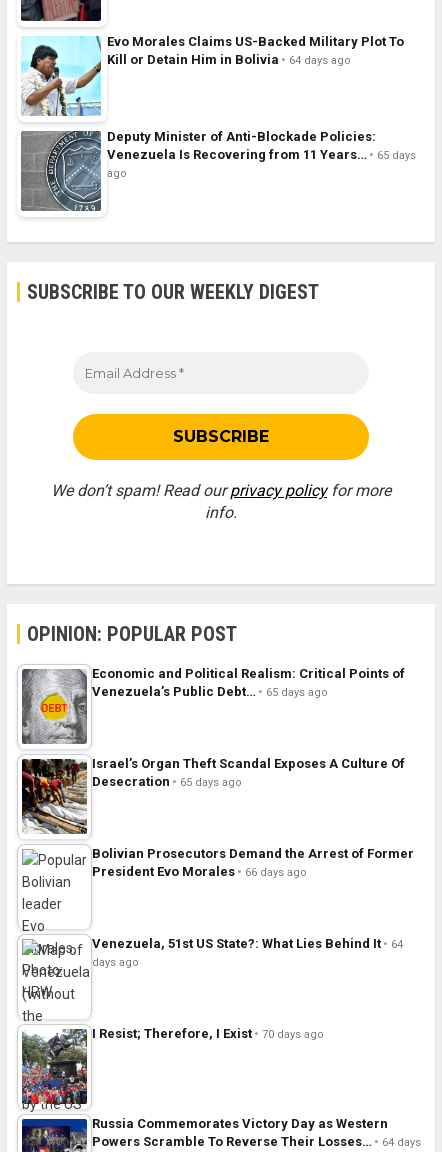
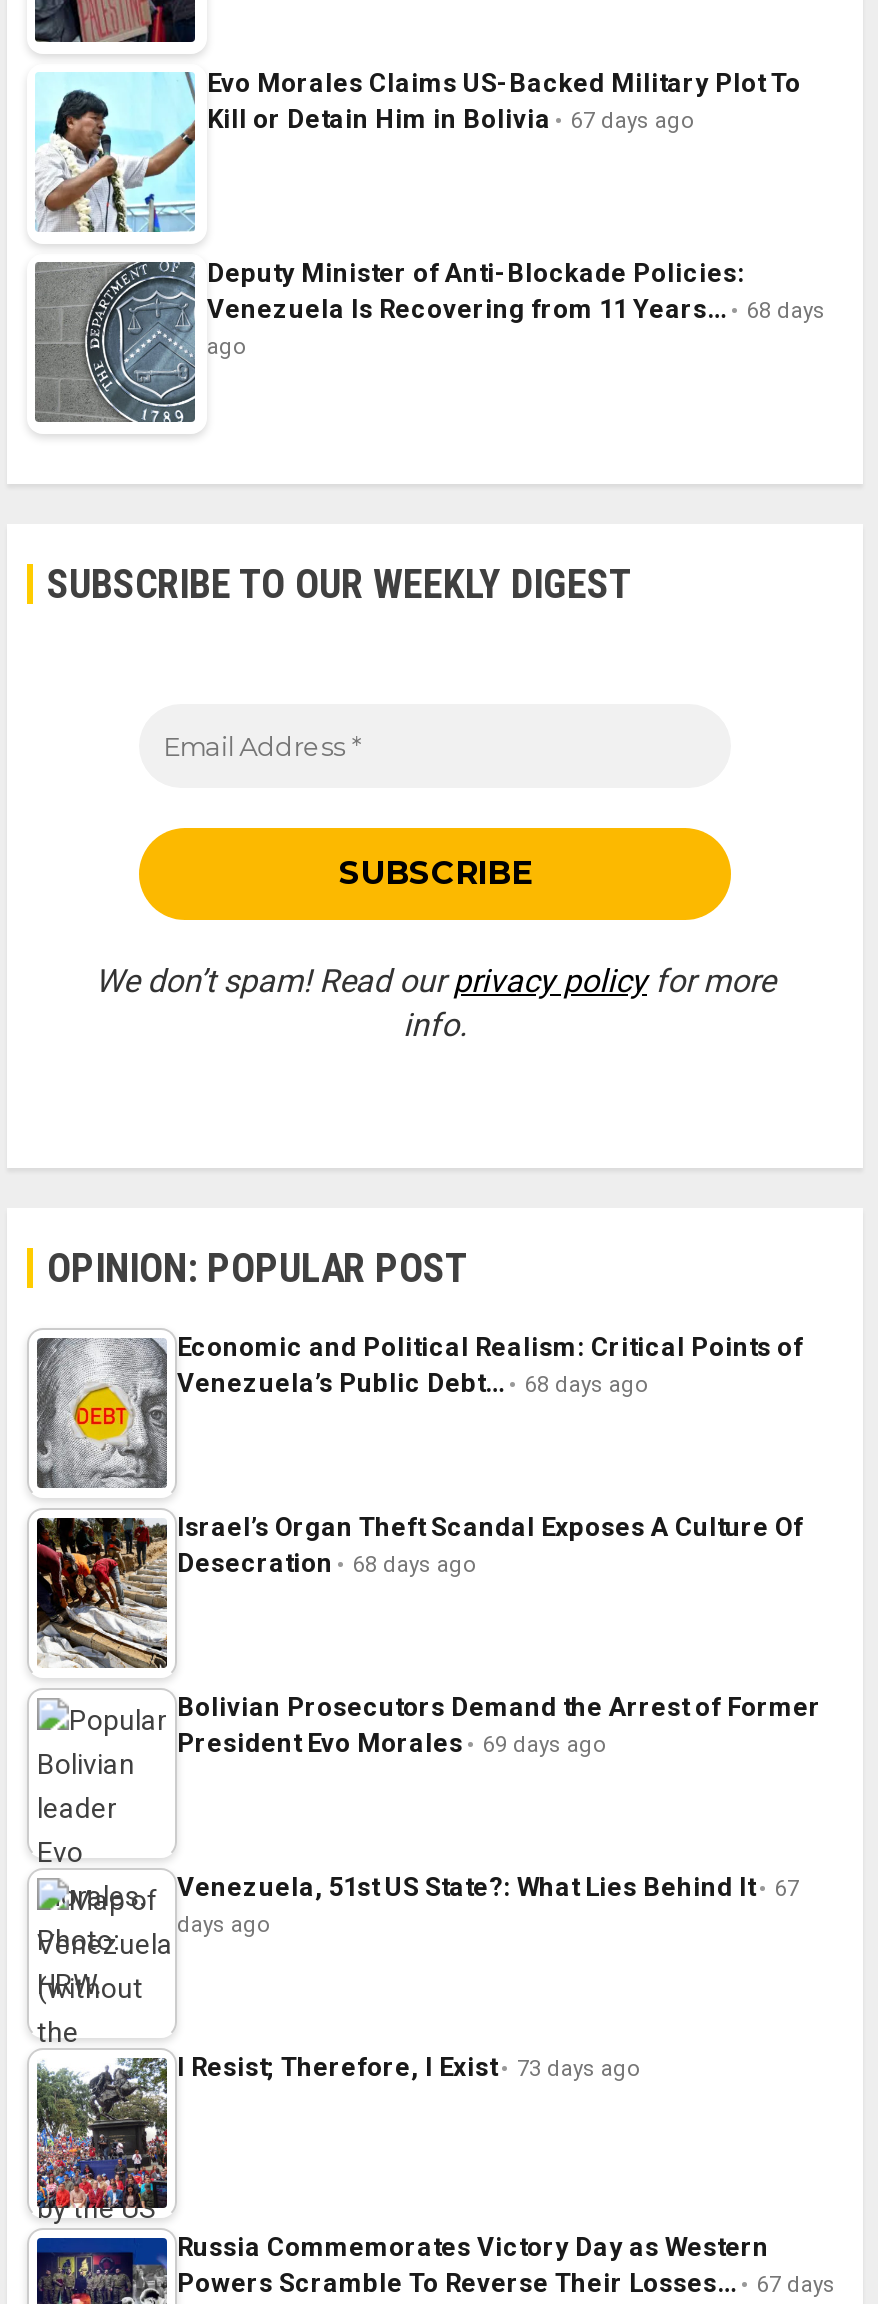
- Kill or Detain Him in Bolivia 64 days ago
+ Kill or Detain Him in Bolivia 67 days ago

- Venezuela Is Recovering from 11 Years… 65 days
+ Venezuela Is Recovering from 11 Years… 68 days

- Venezuela’s Public Debt… 65 days ago
+ Venezuela’s Public Debt… 68 days ago

- Desecration 65 days ago
+ Desecration 68 days ago

- President Evo Morales 66 days ago
+ President Evo Morales 69 days ago

- Venezuela, 51st US State?: What Lies Behind It 64
+ Venezuela, 51st US State?: What Lies Behind It 67

- I Resist; Therefore, I Exist 70 days ago
+ I Resist; Therefore, I Exist 73 days ago

- Powers Scramble To Reverse Their Losses… 64 days
+ Powers Scramble To Reverse Their Losses… 67 days
